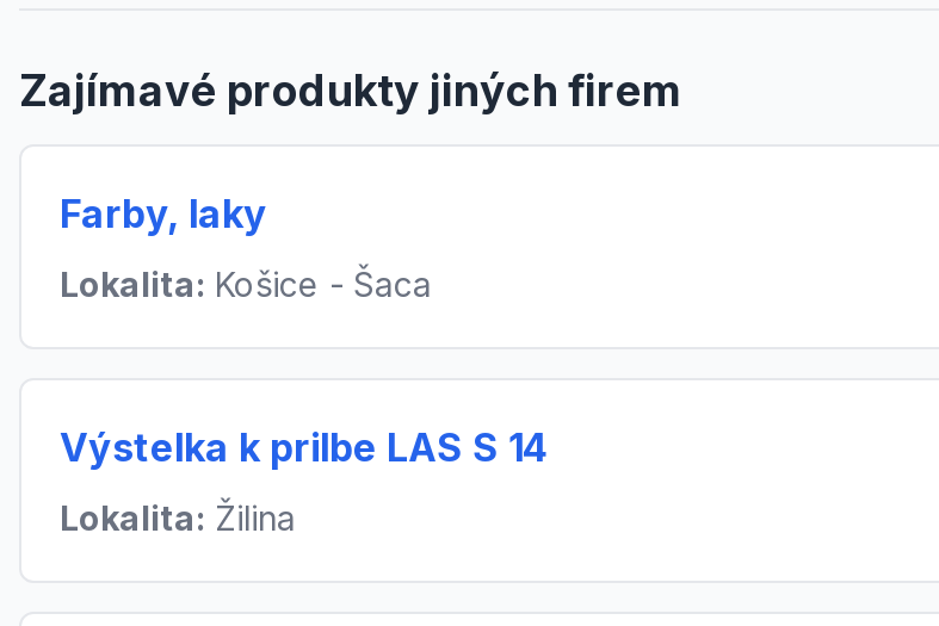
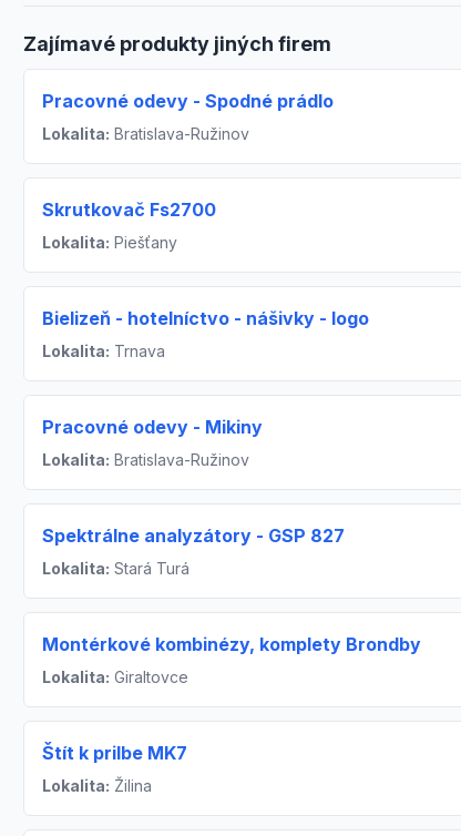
- Farby, laky
- Lokalita: Košice - Šaca
- Výstelka k prilbe LAS S 14
+ Pracovné odevy - Spodné prádlo
+ Lokalita: Bratislava-Ružinov
+ Skrutkovač Fs2700
+ Lokalita: Piešťany
+ Bielizeň - hotelníctvo - nášivky - logo
+ Lokalita: Trnava
+ Pracovné odevy - Mikiny
+ Lokalita: Bratislava-Ružinov
+ Spektrálne analyzátory - GSP 827
+ Lokalita: Stará Turá
+ Montérkové kombinézy, komplety Brondby
+ Lokalita: Giraltovce
+ Štít k prilbe MK7
